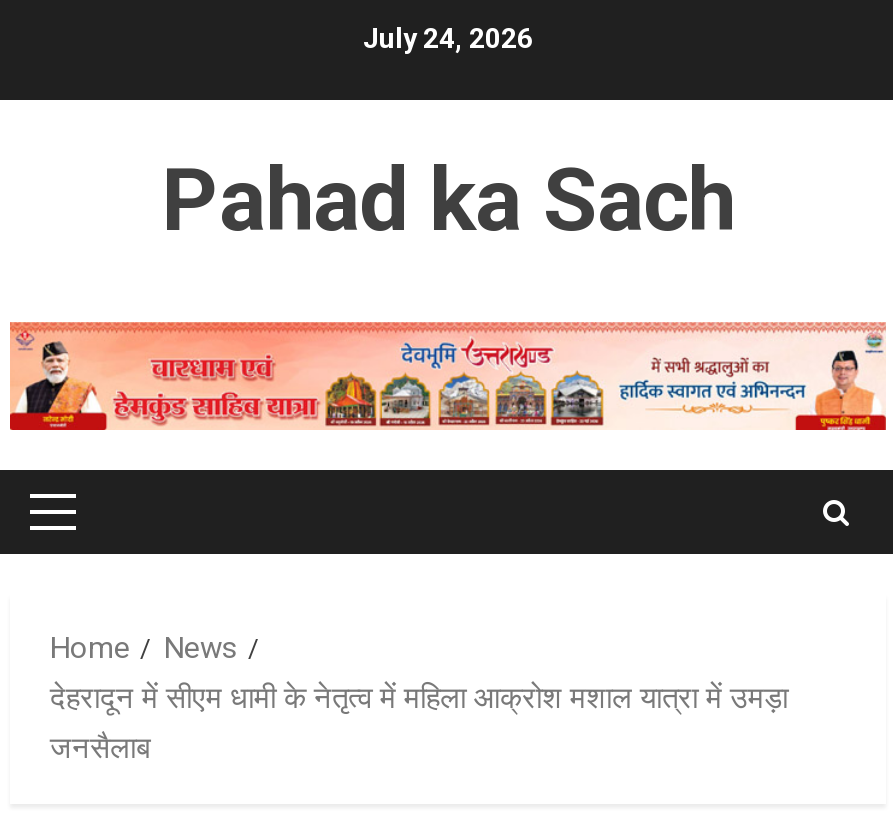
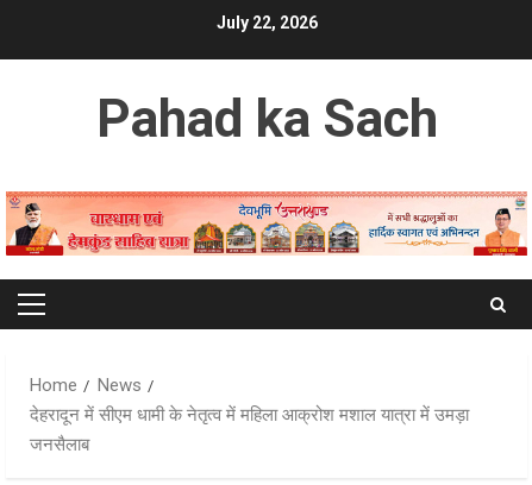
- July 24, 2026
+ July 22, 2026
